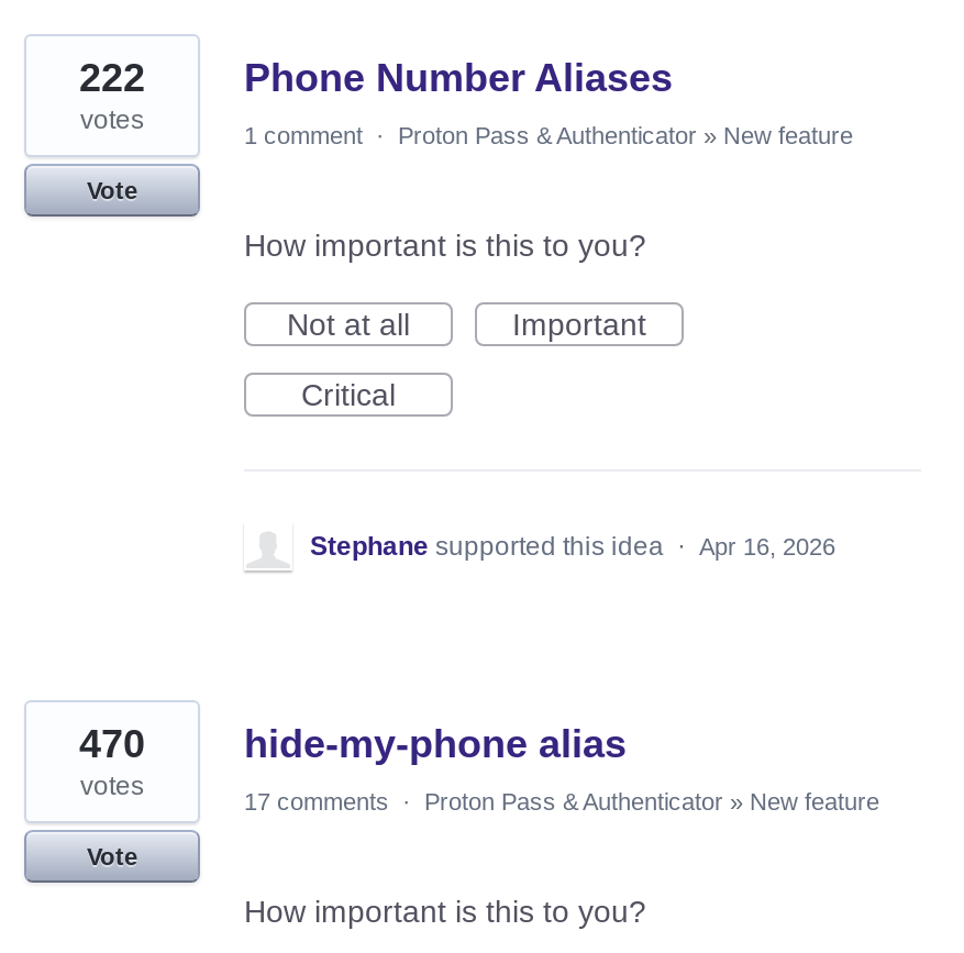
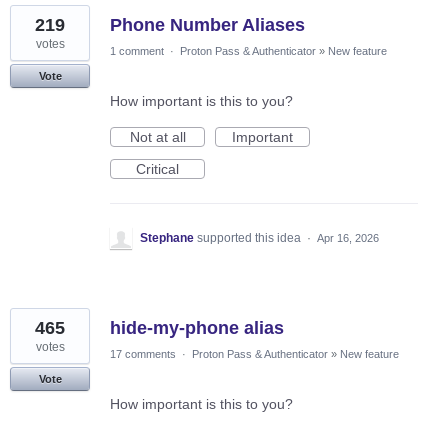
- 222
+ 219

- 470
+ 465
